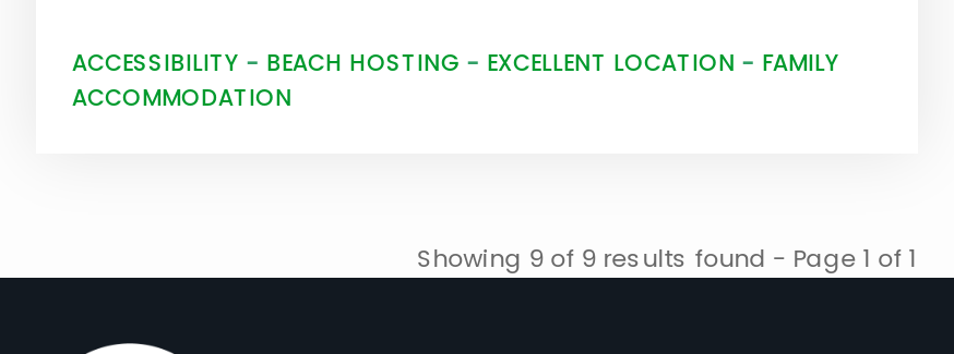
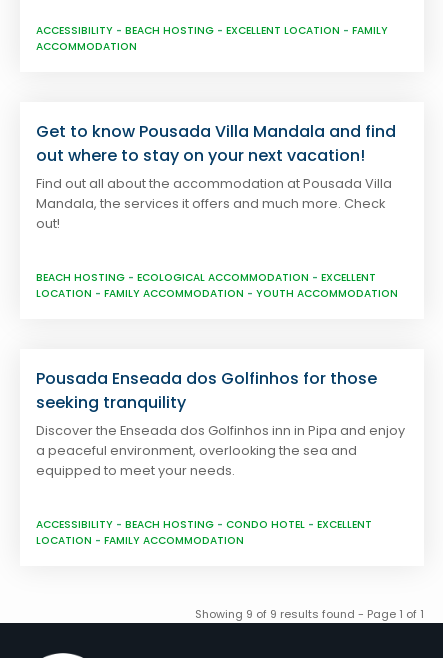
+ Get to know Pousada Villa Mandala and find
+ out where to stay on your next vacation!
+ Find out all about the accommodation at Pousada Villa
+ Mandala, the services it offers and much more. Check
+ out!
+ BEACH HOSTING - ECOLOGICAL ACCOMMODATION - EXCELLENT
+ LOCATION - FAMILY ACCOMMODATION - YOUTH ACCOMMODATION

+ Pousada Enseada dos Golfinhos for those
+ seeking tranquility
+ Discover the Enseada dos Golfinhos inn in Pipa and enjoy
+ a peaceful environment, overlooking the sea and
+ equipped to meet your needs.
+ ACCESSIBILITY - BEACH HOSTING - CONDO HOTEL - EXCELLENT
+ LOCATION - FAMILY ACCOMMODATION
